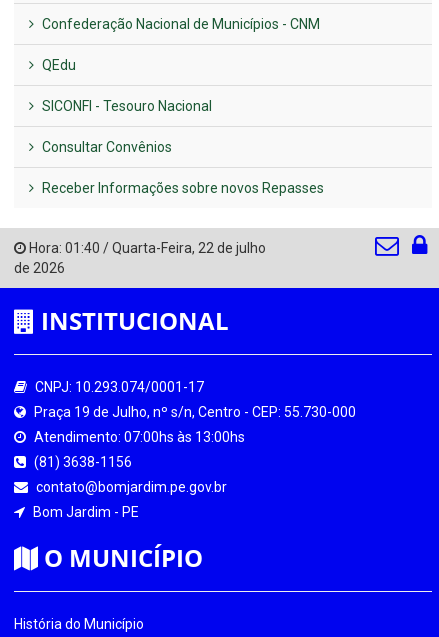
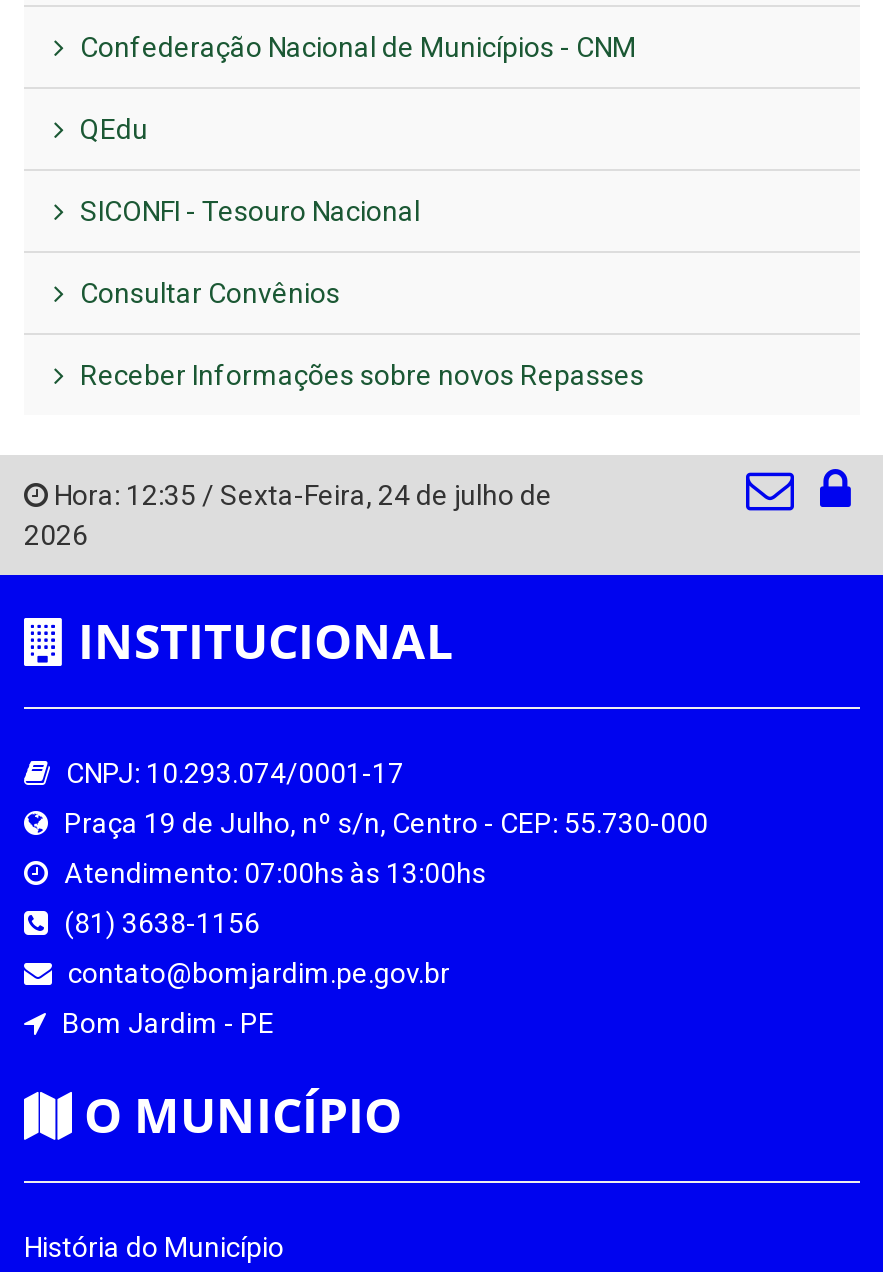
- Hora: 01:40 / Quarta-Feira, 22 de julho
- de 2026
+ Hora: 12:35 / Sexta-Feira, 24 de julho de
+ 2026
